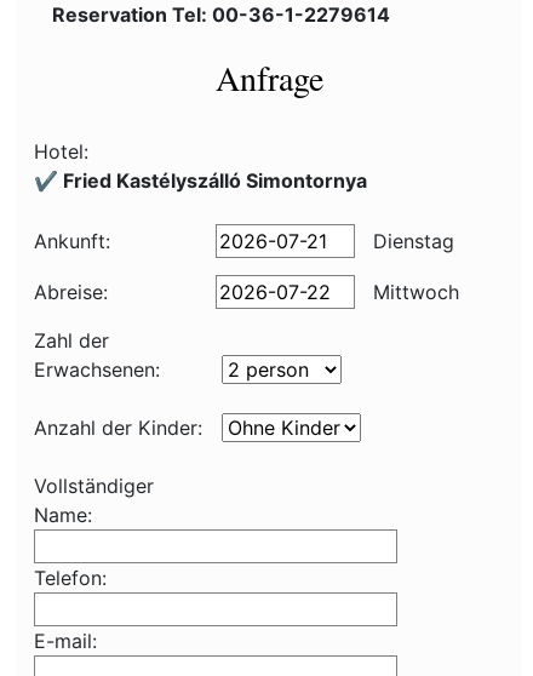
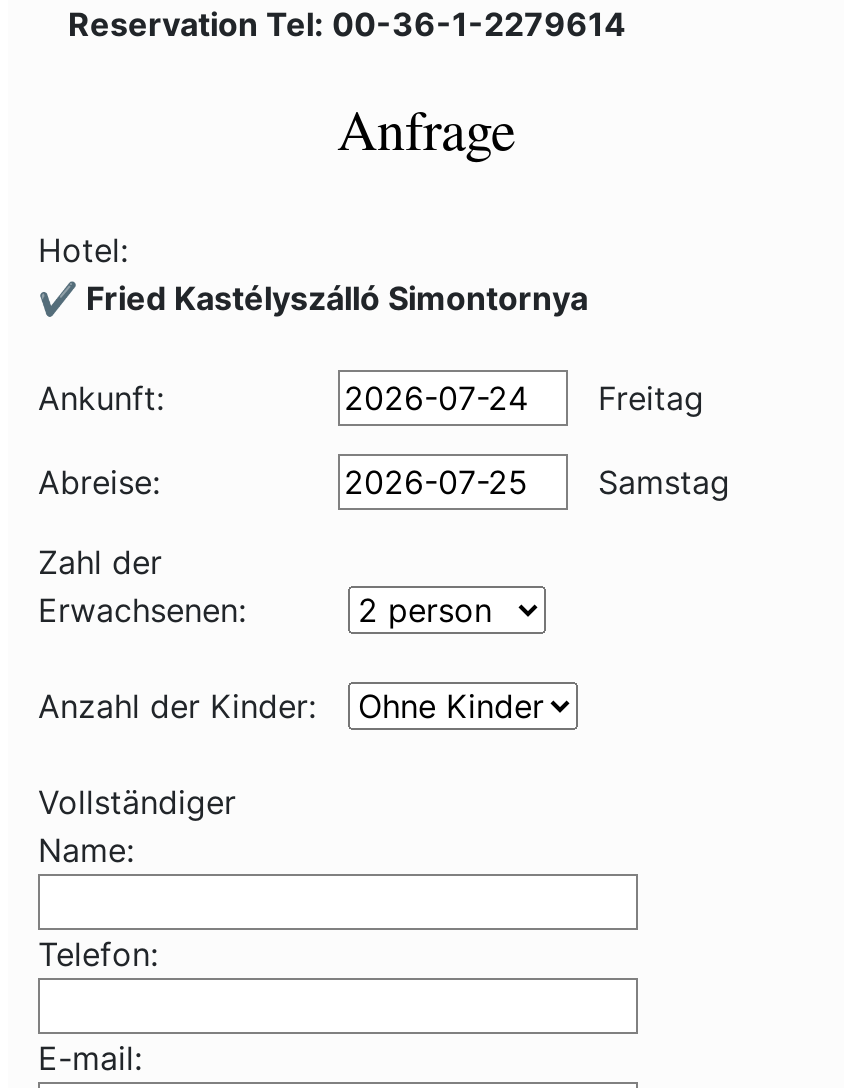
- Dienstag
+ Freitag

- Mittwoch
+ Samstag
